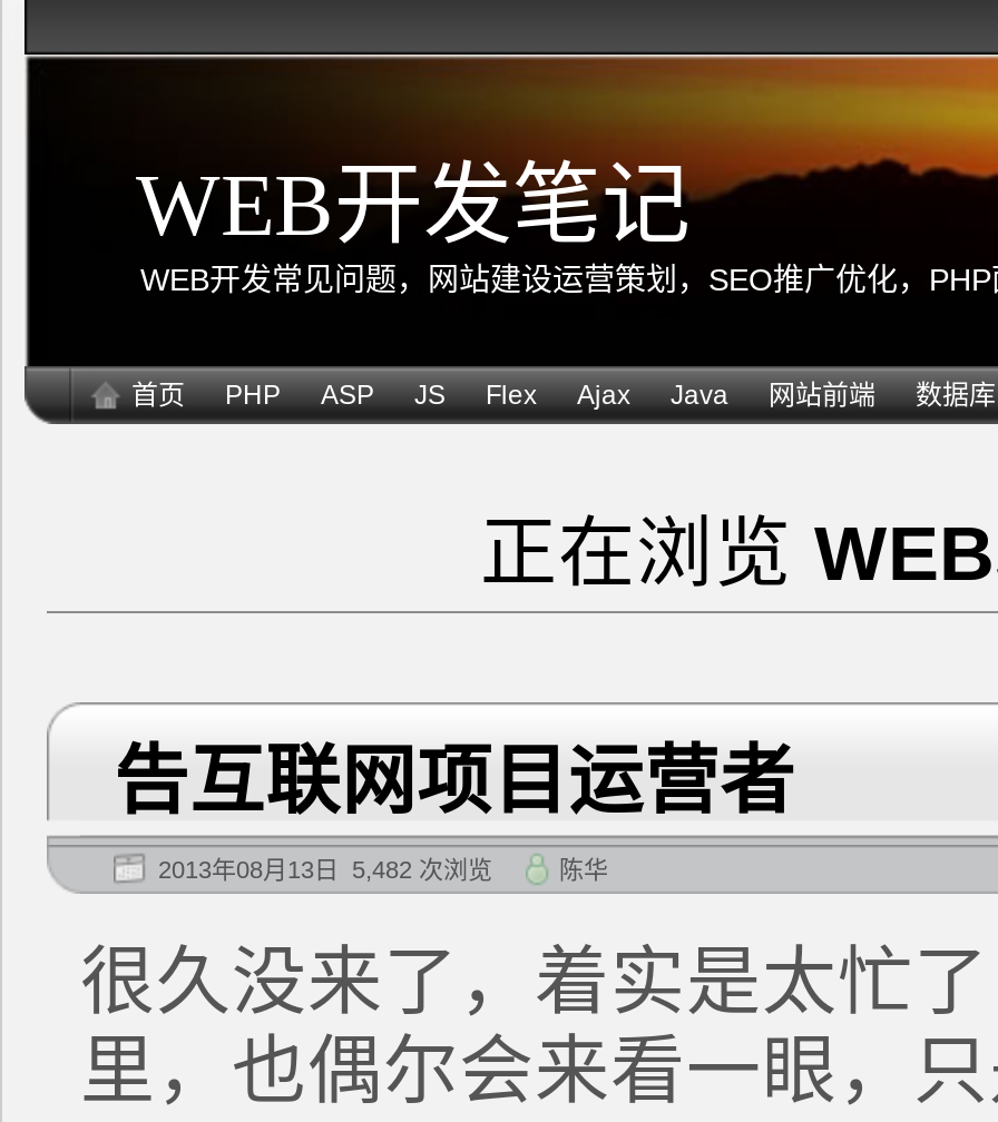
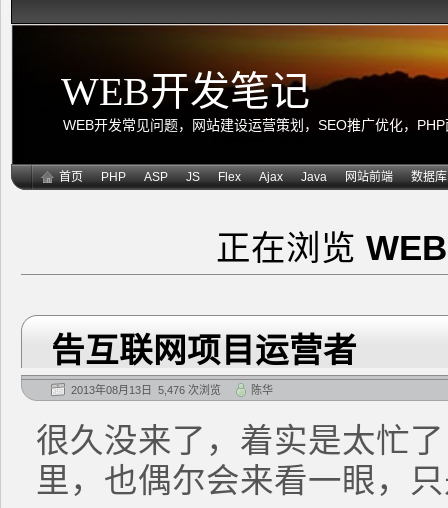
- 2013年08月13日 5,482 次浏览
+ 2013年08月13日 5,476 次浏览
